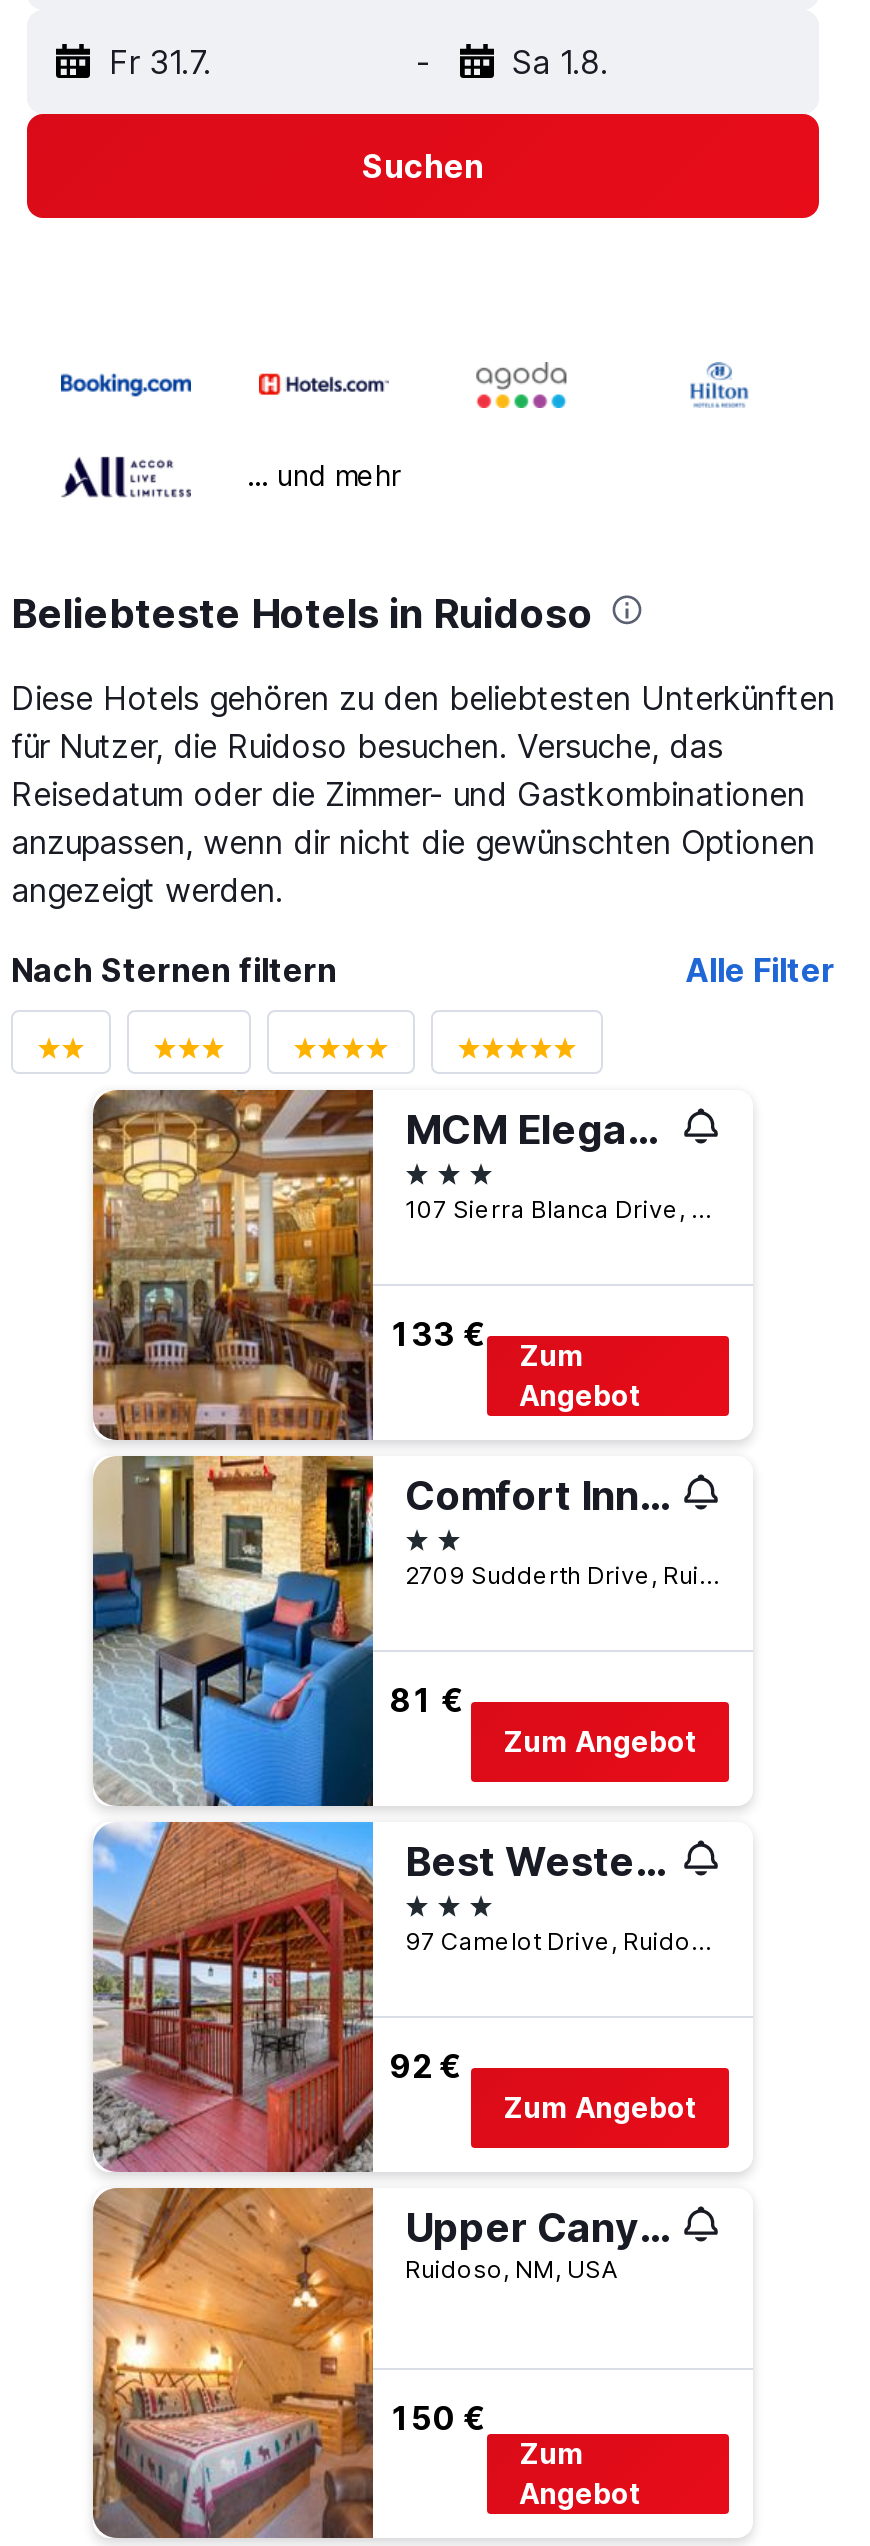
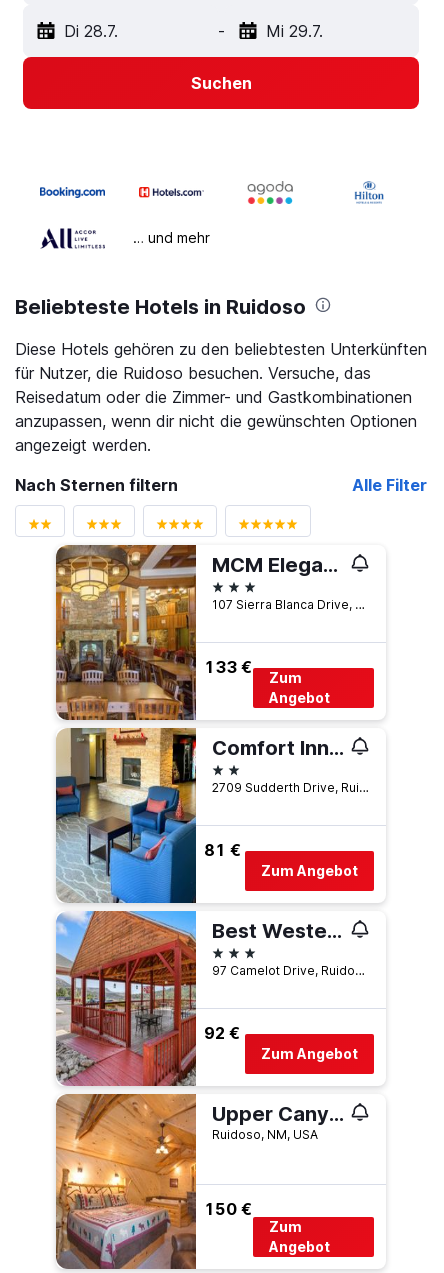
- Fr 31.7.
+ Di 28.7.

- Sa 1.8.
+ Mi 29.7.
